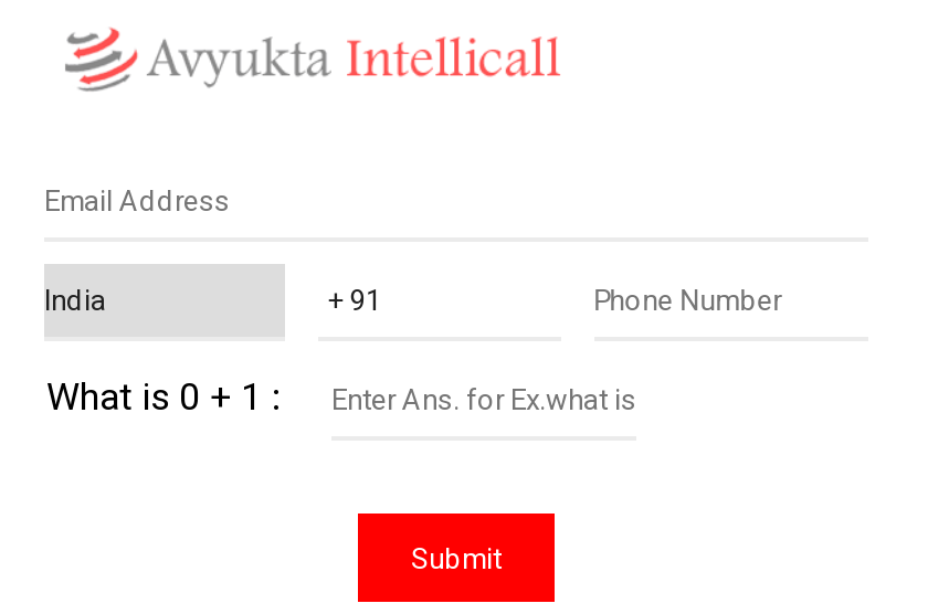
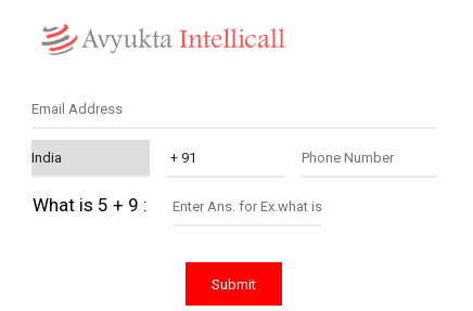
- What is 0 + 1 :
+ What is 5 + 9 :
